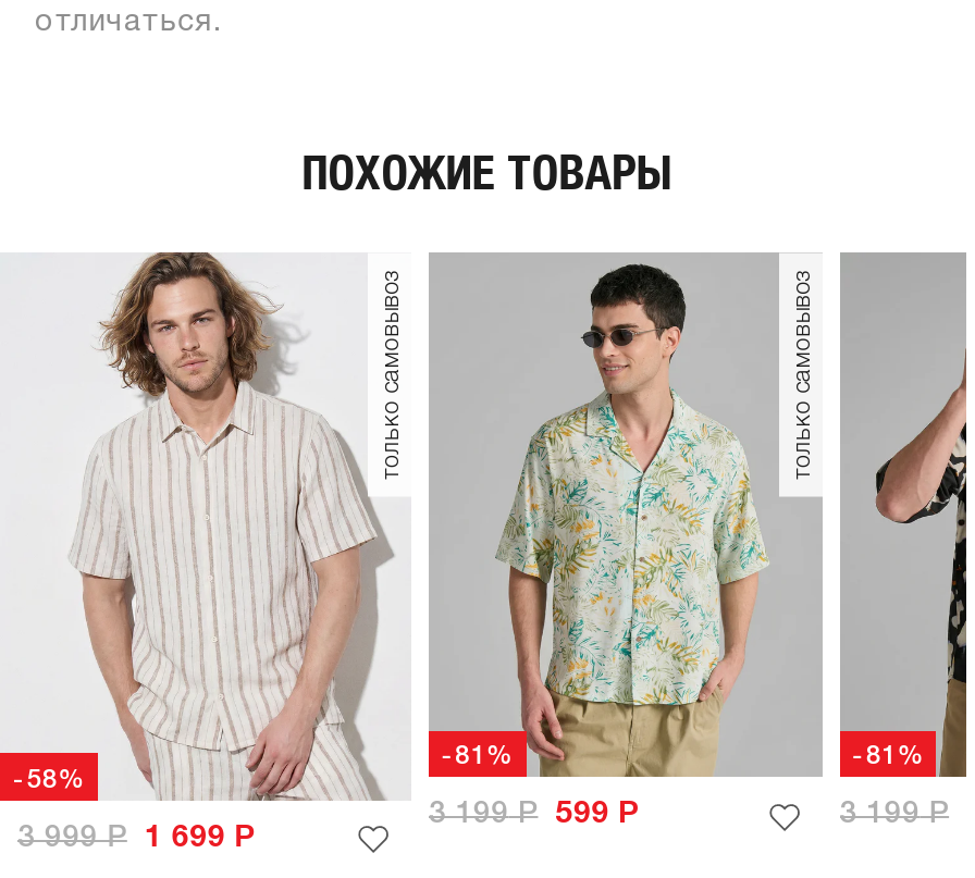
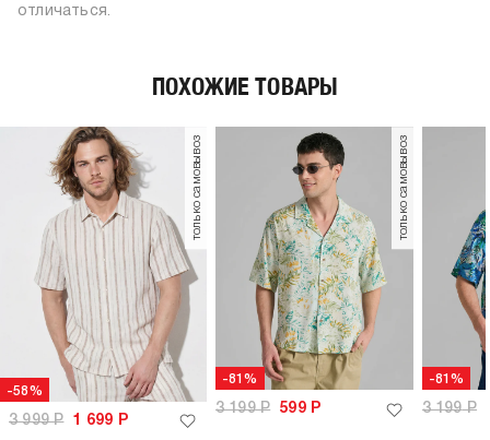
- [image]
+ [image]
